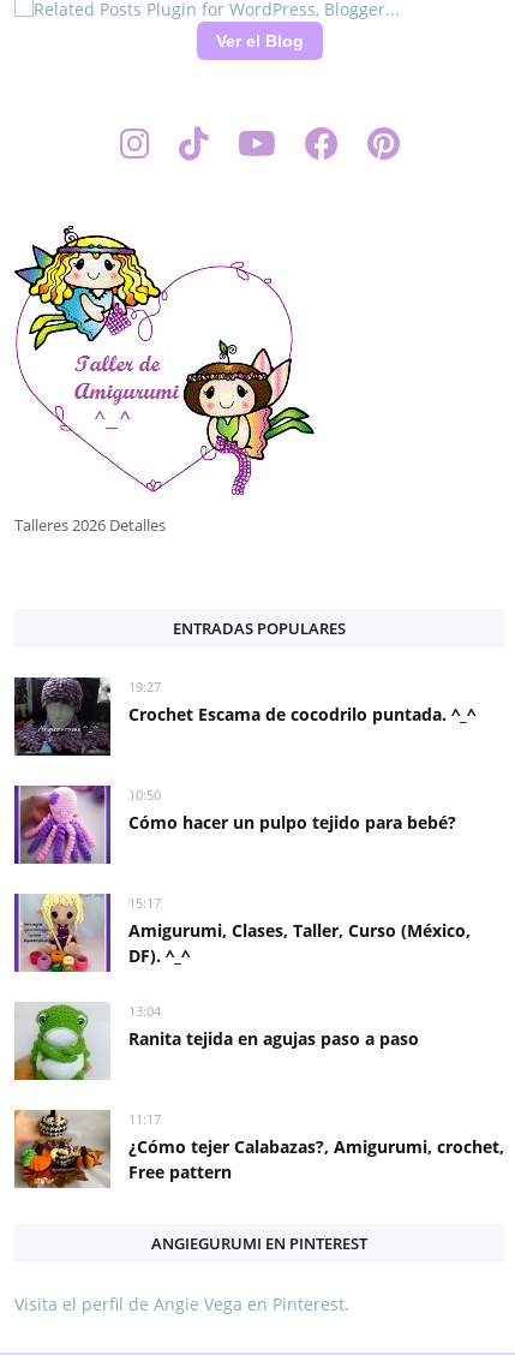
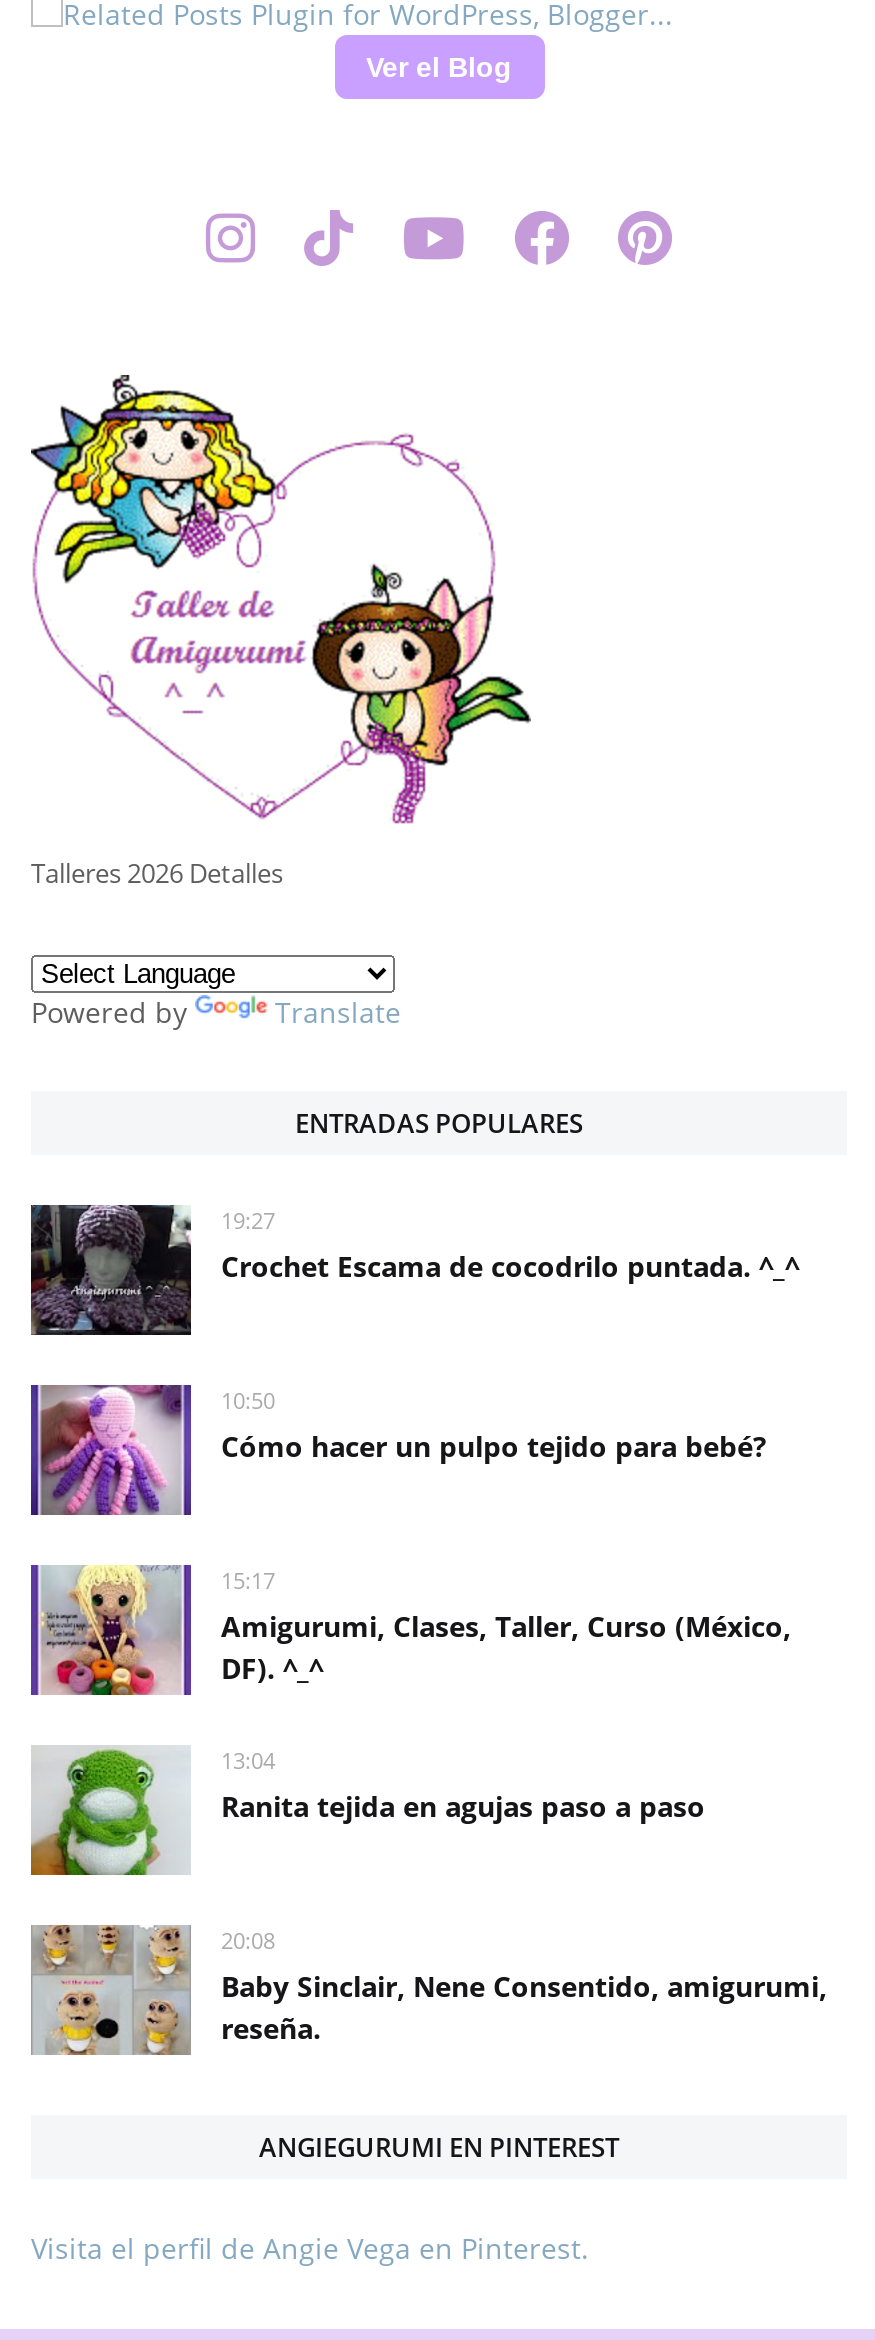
+ Powered by
+ Translate

- [image]
- 11:17
- ¿Cómo tejer Calabazas?, Amigurumi, crochet,
- Free pattern
+ [image]
+ 20:08
+ Baby Sinclair, Nene Consentido, amigurumi,
+ reseña.
